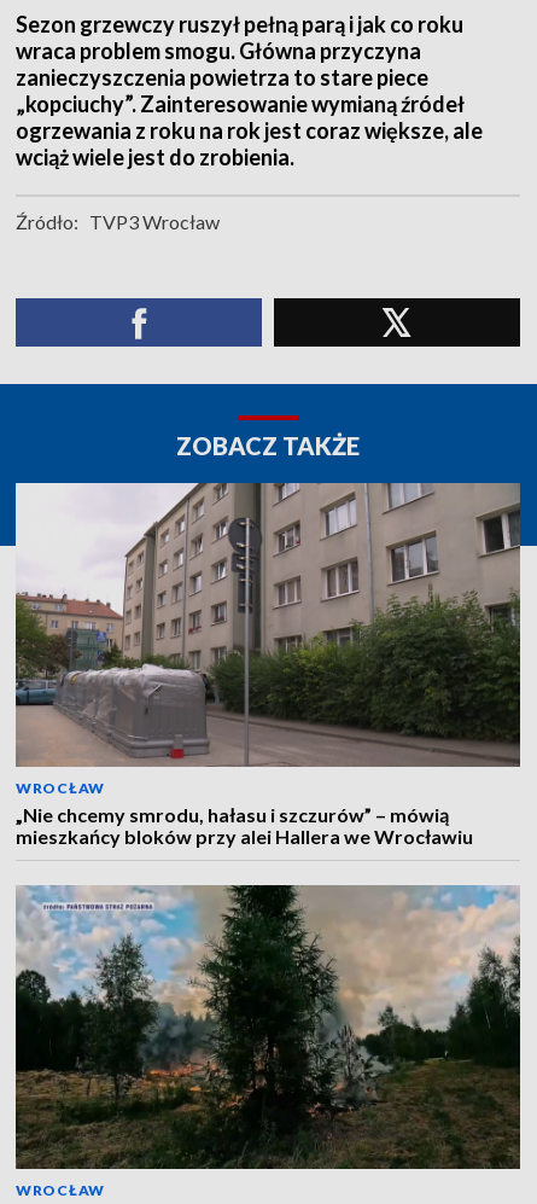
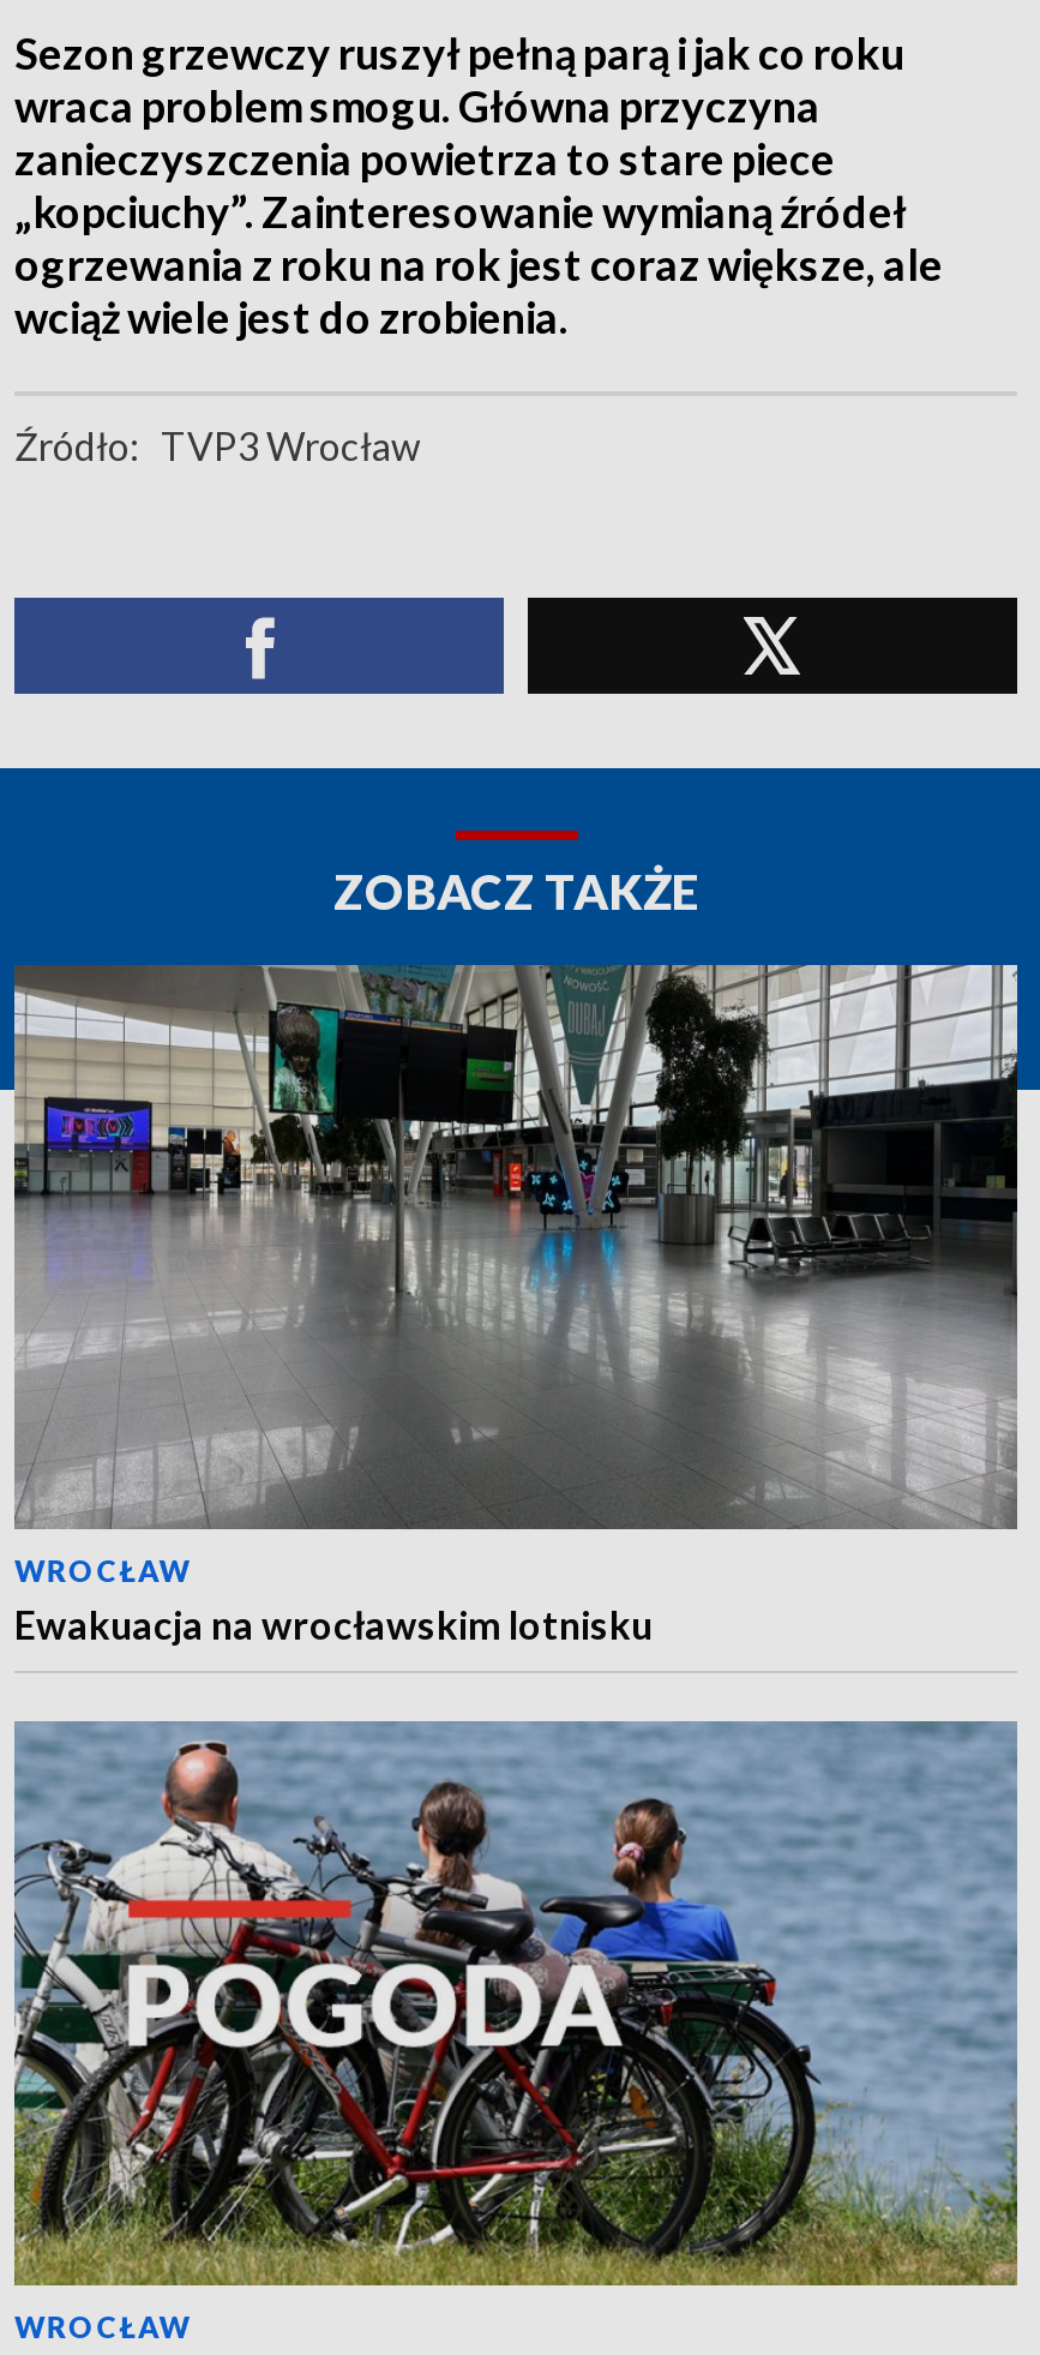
- [image]
- „Nie chcemy smrodu, hałasu i szczurów” – mówią
- mieszkańcy bloków przy alei Hallera we Wrocławiu
+ [image]
+ Ewakuacja na wrocławskim lotnisku

- [image]
+ [image]
